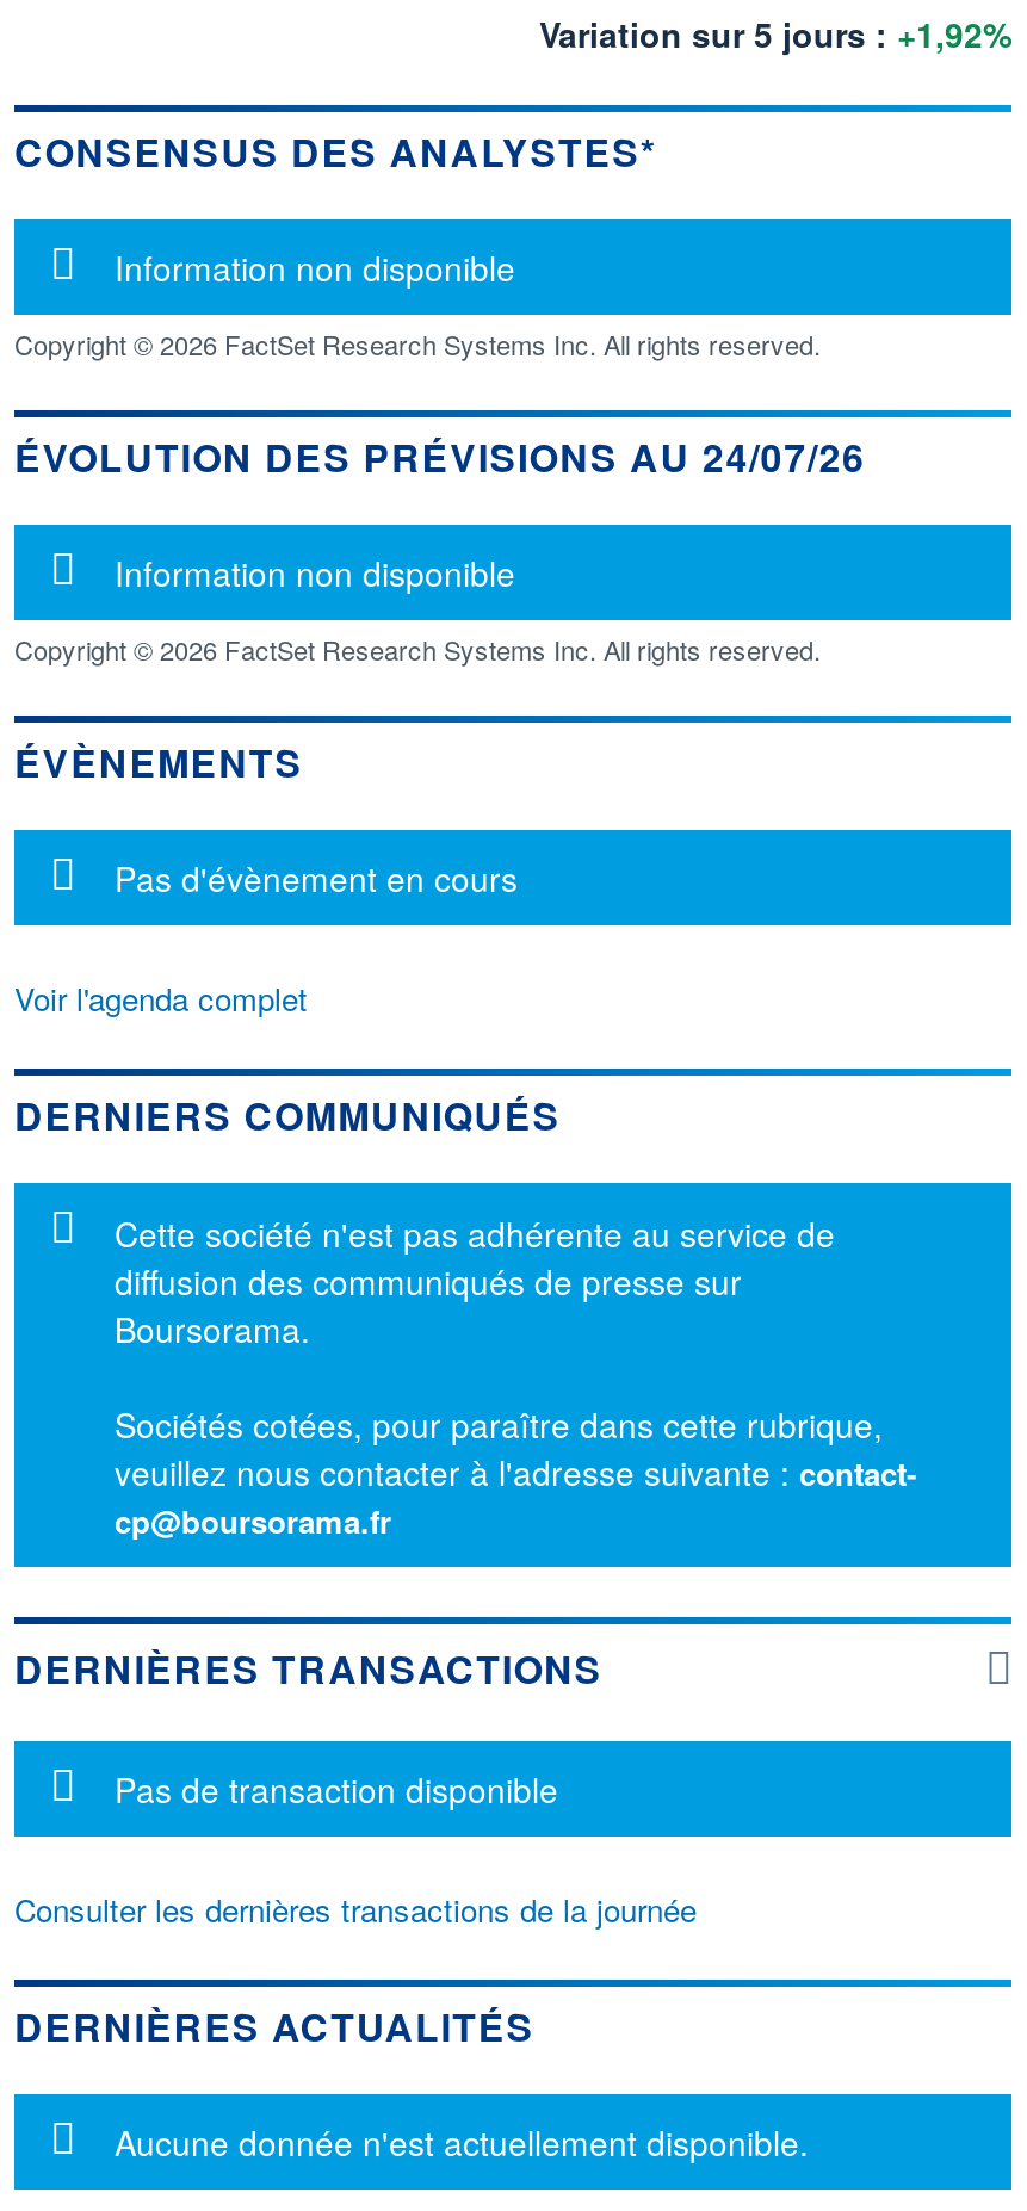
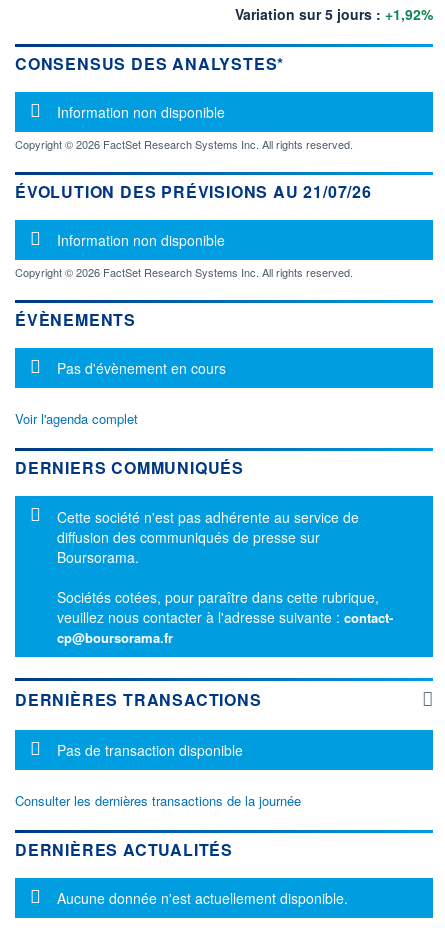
- ÉVOLUTION DES PRÉVISIONS AU 24/07/26
+ ÉVOLUTION DES PRÉVISIONS AU 21/07/26
